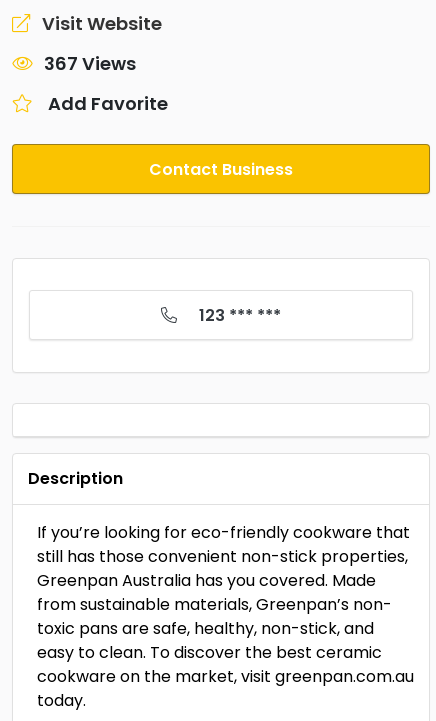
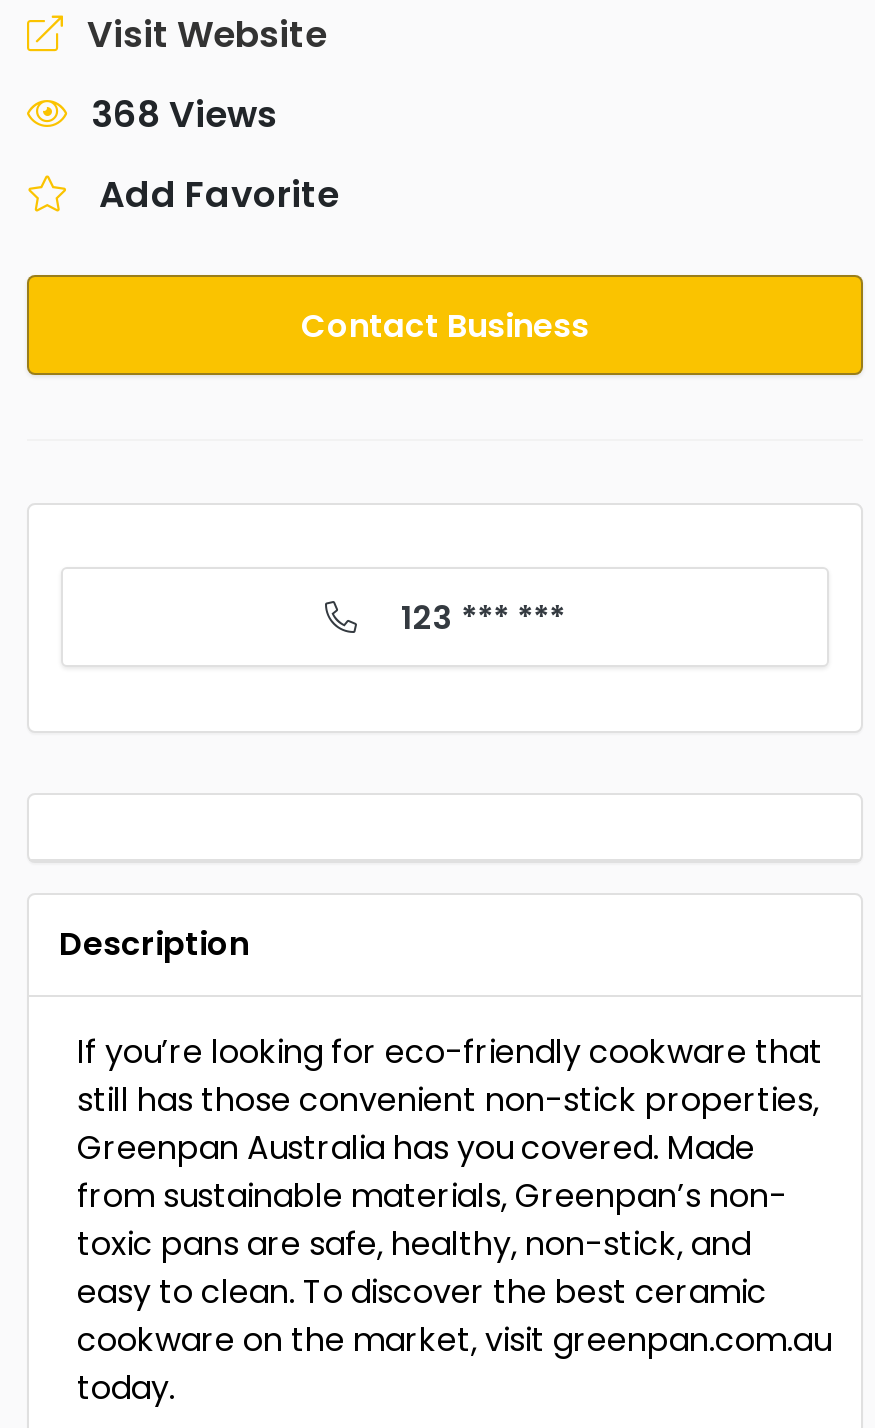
- 367 Views
+ 368 Views
